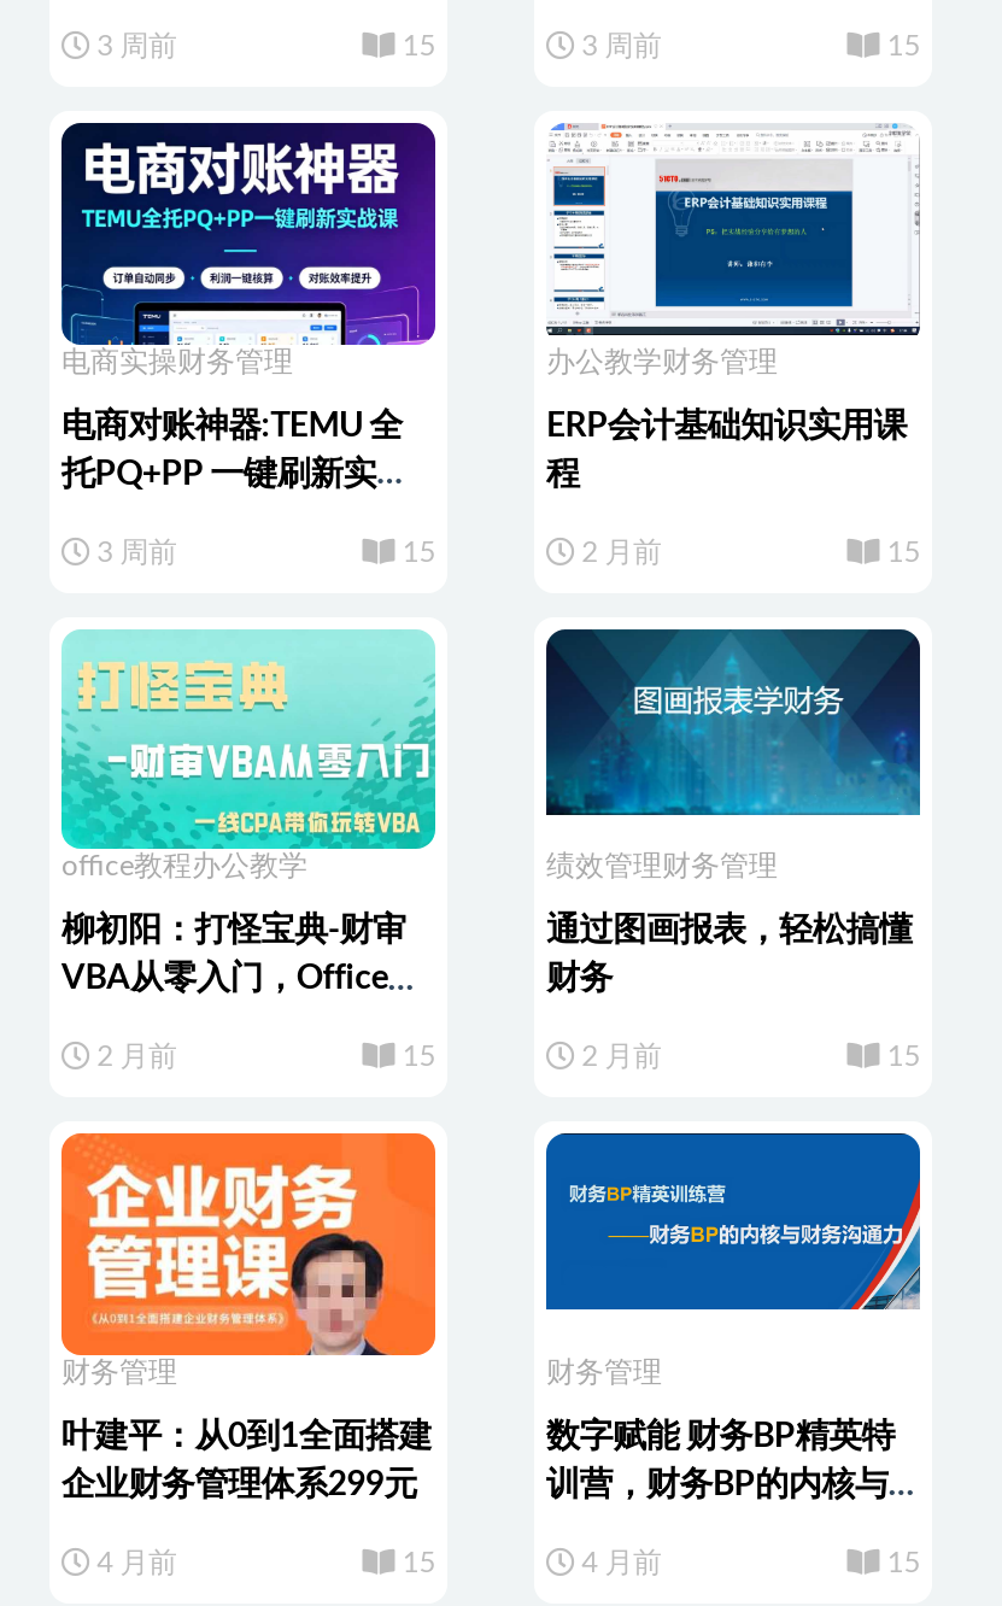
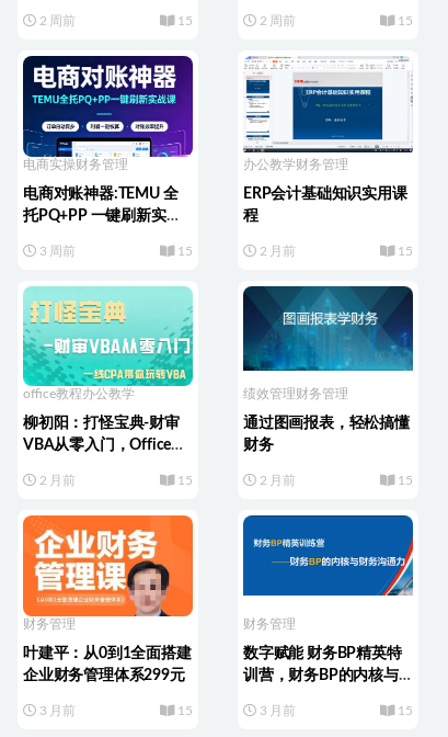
- 3 周前
+ 2 周前

- 3 周前
+ 2 周前

- 4 月前
+ 3 月前

- 4 月前
+ 3 月前
